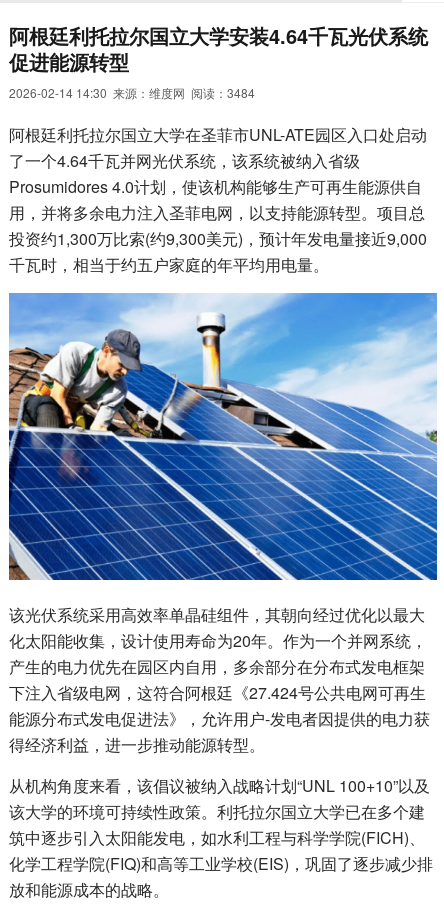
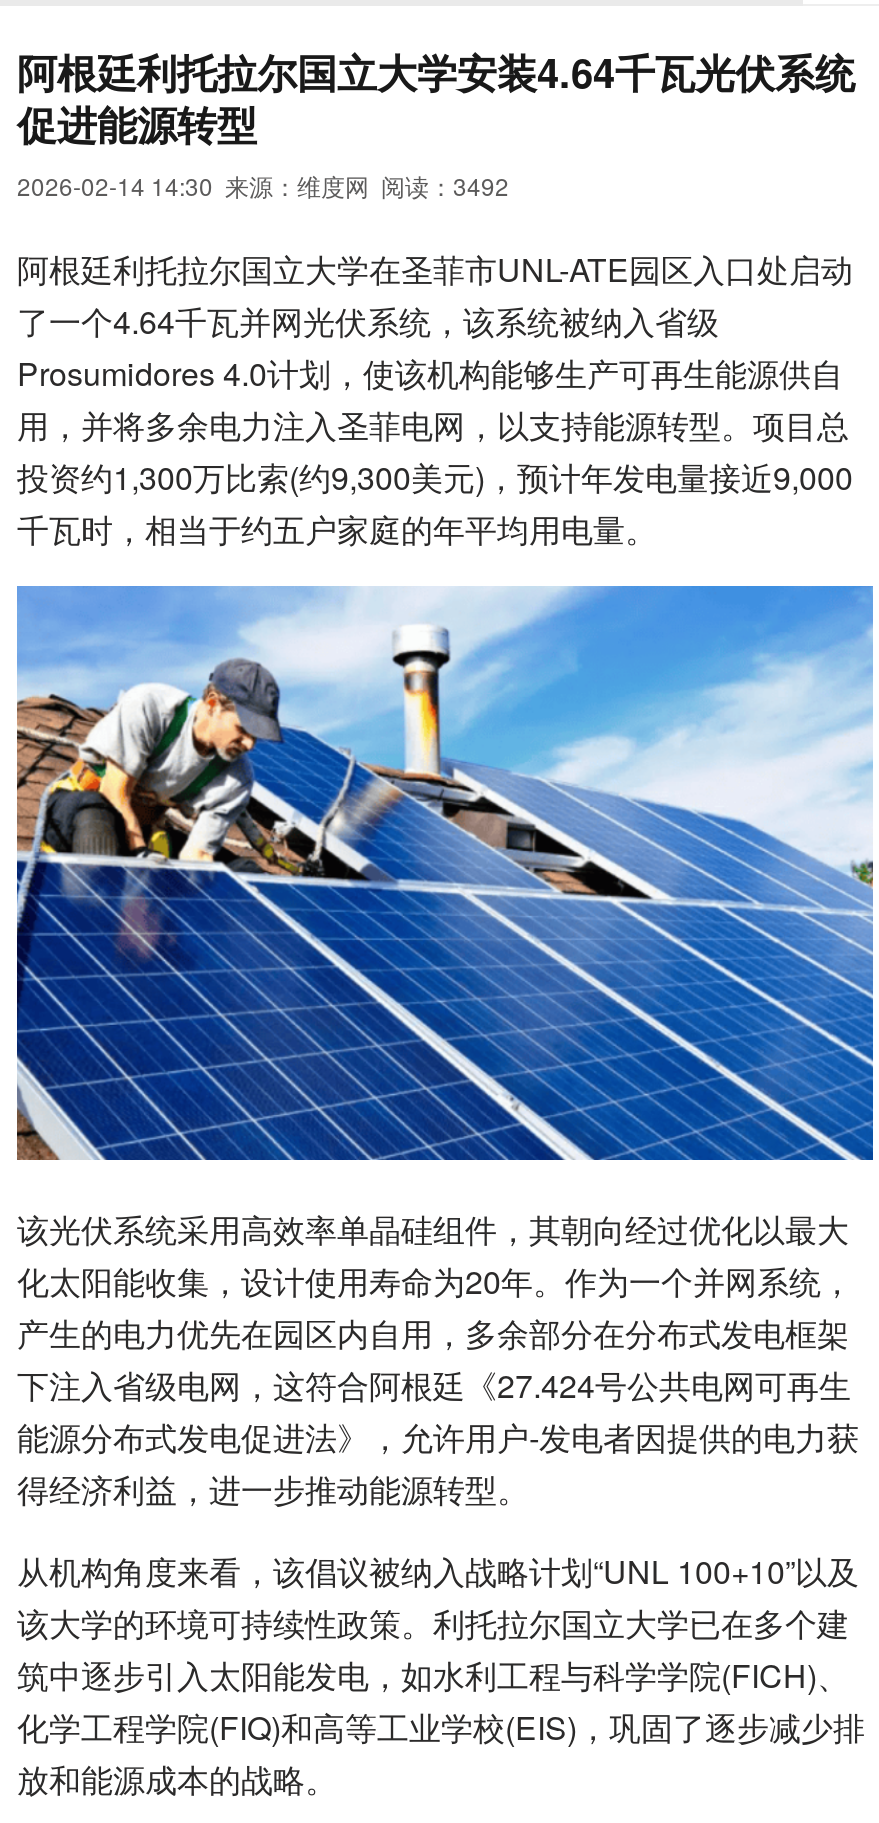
- 2026-02-14 14:30 来源：维度网 阅读：3484
+ 2026-02-14 14:30 来源：维度网 阅读：3492
